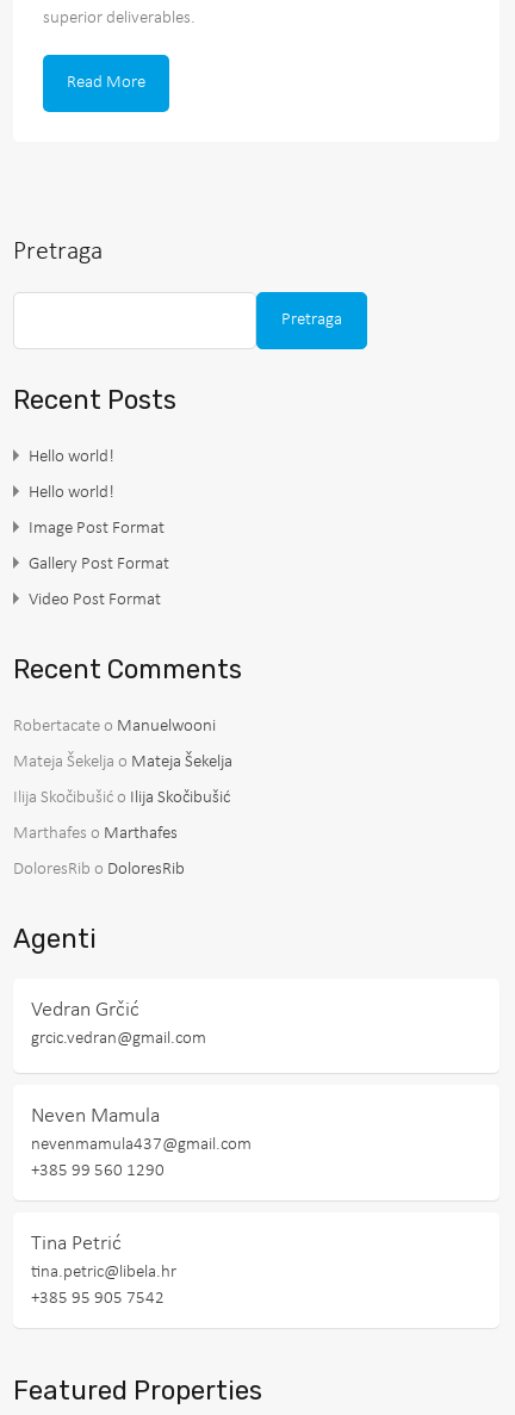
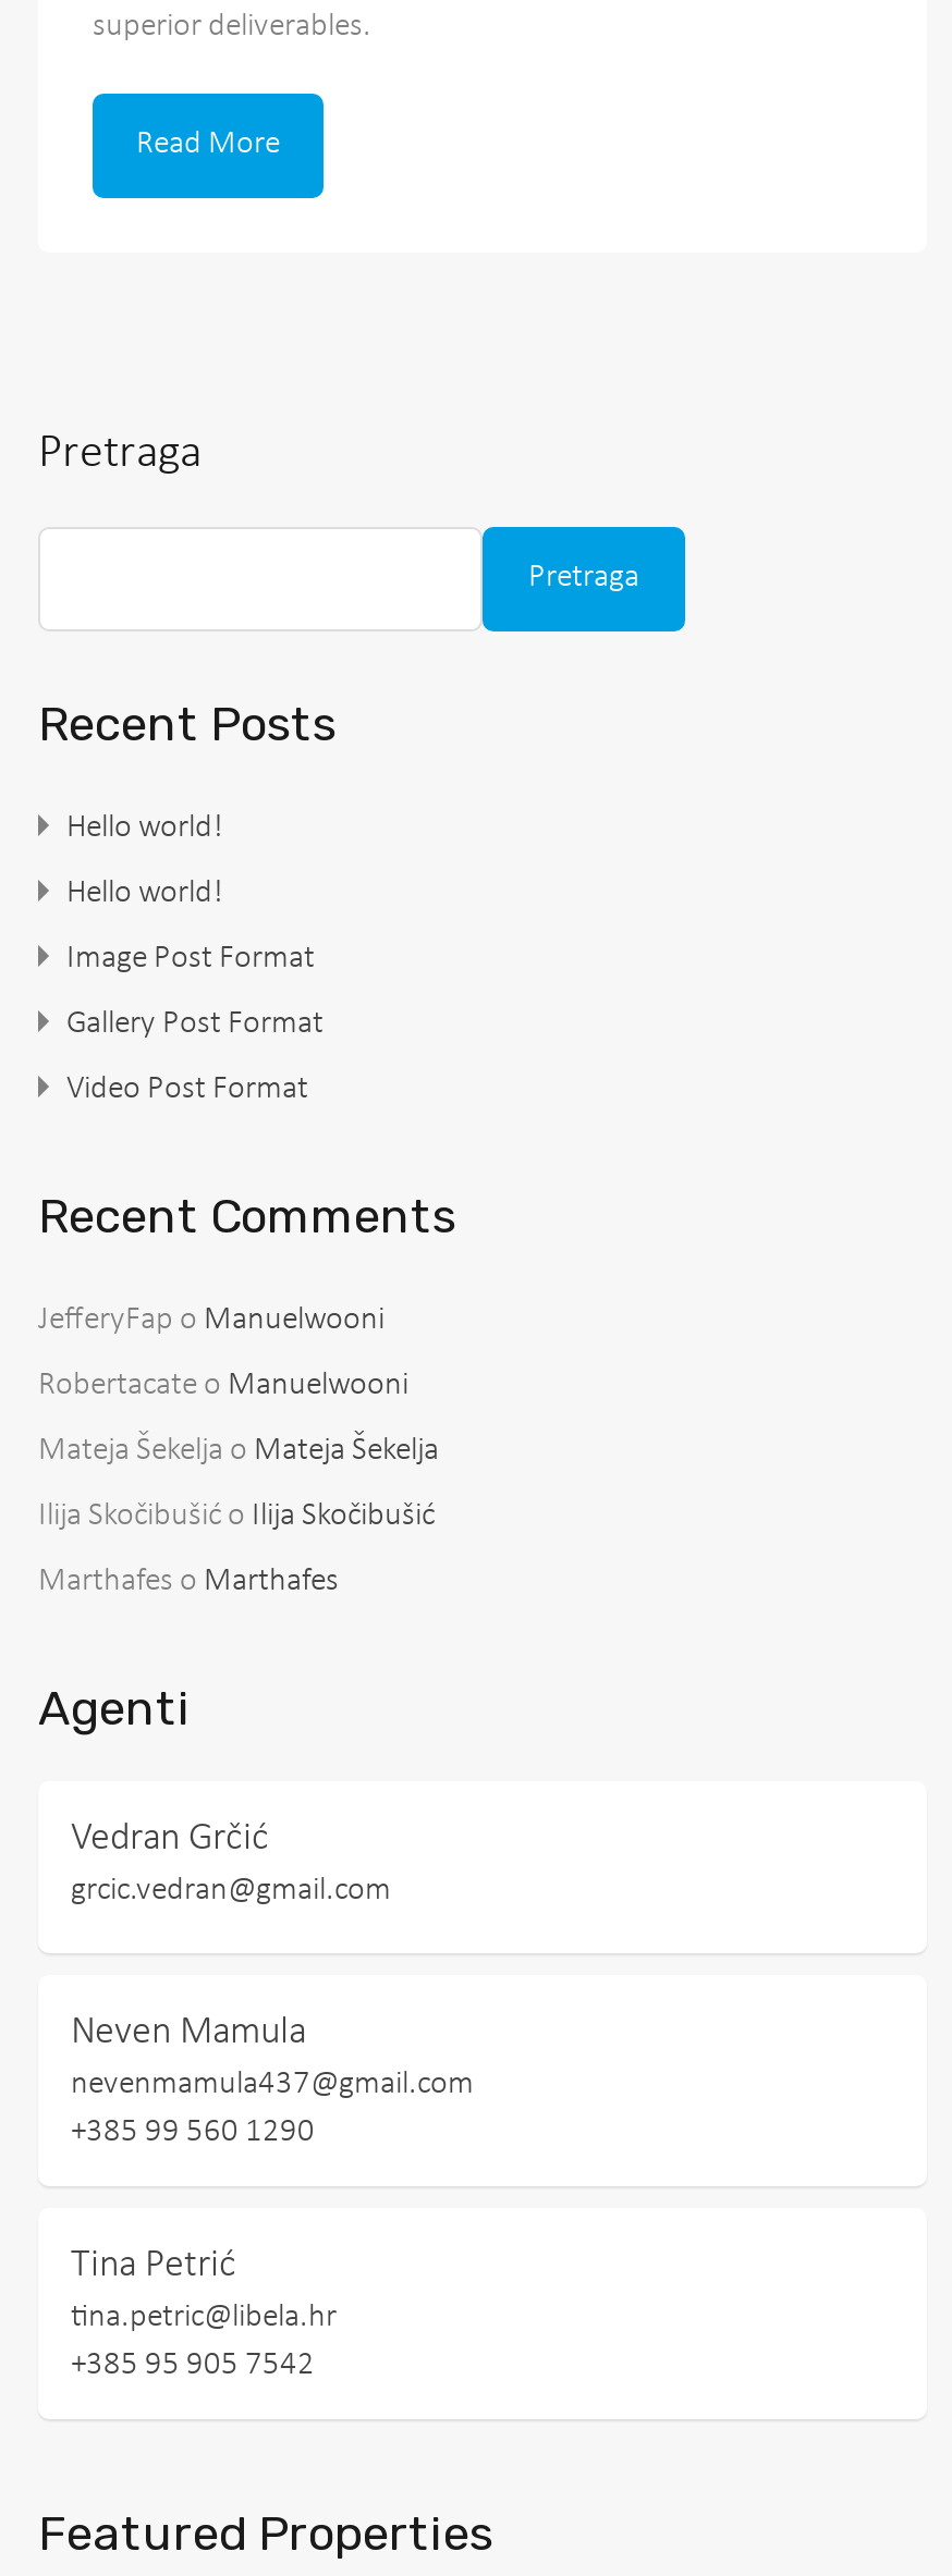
+ JefferyFap o Manuelwooni

moved down: Robertacate o Manuelwooni | Mateja Šekelja o Mateja Šekelja | Ilija Skočibušić o Ilija Skočibušić | Marthafes o Marthafes

- DoloresRib o DoloresRib
